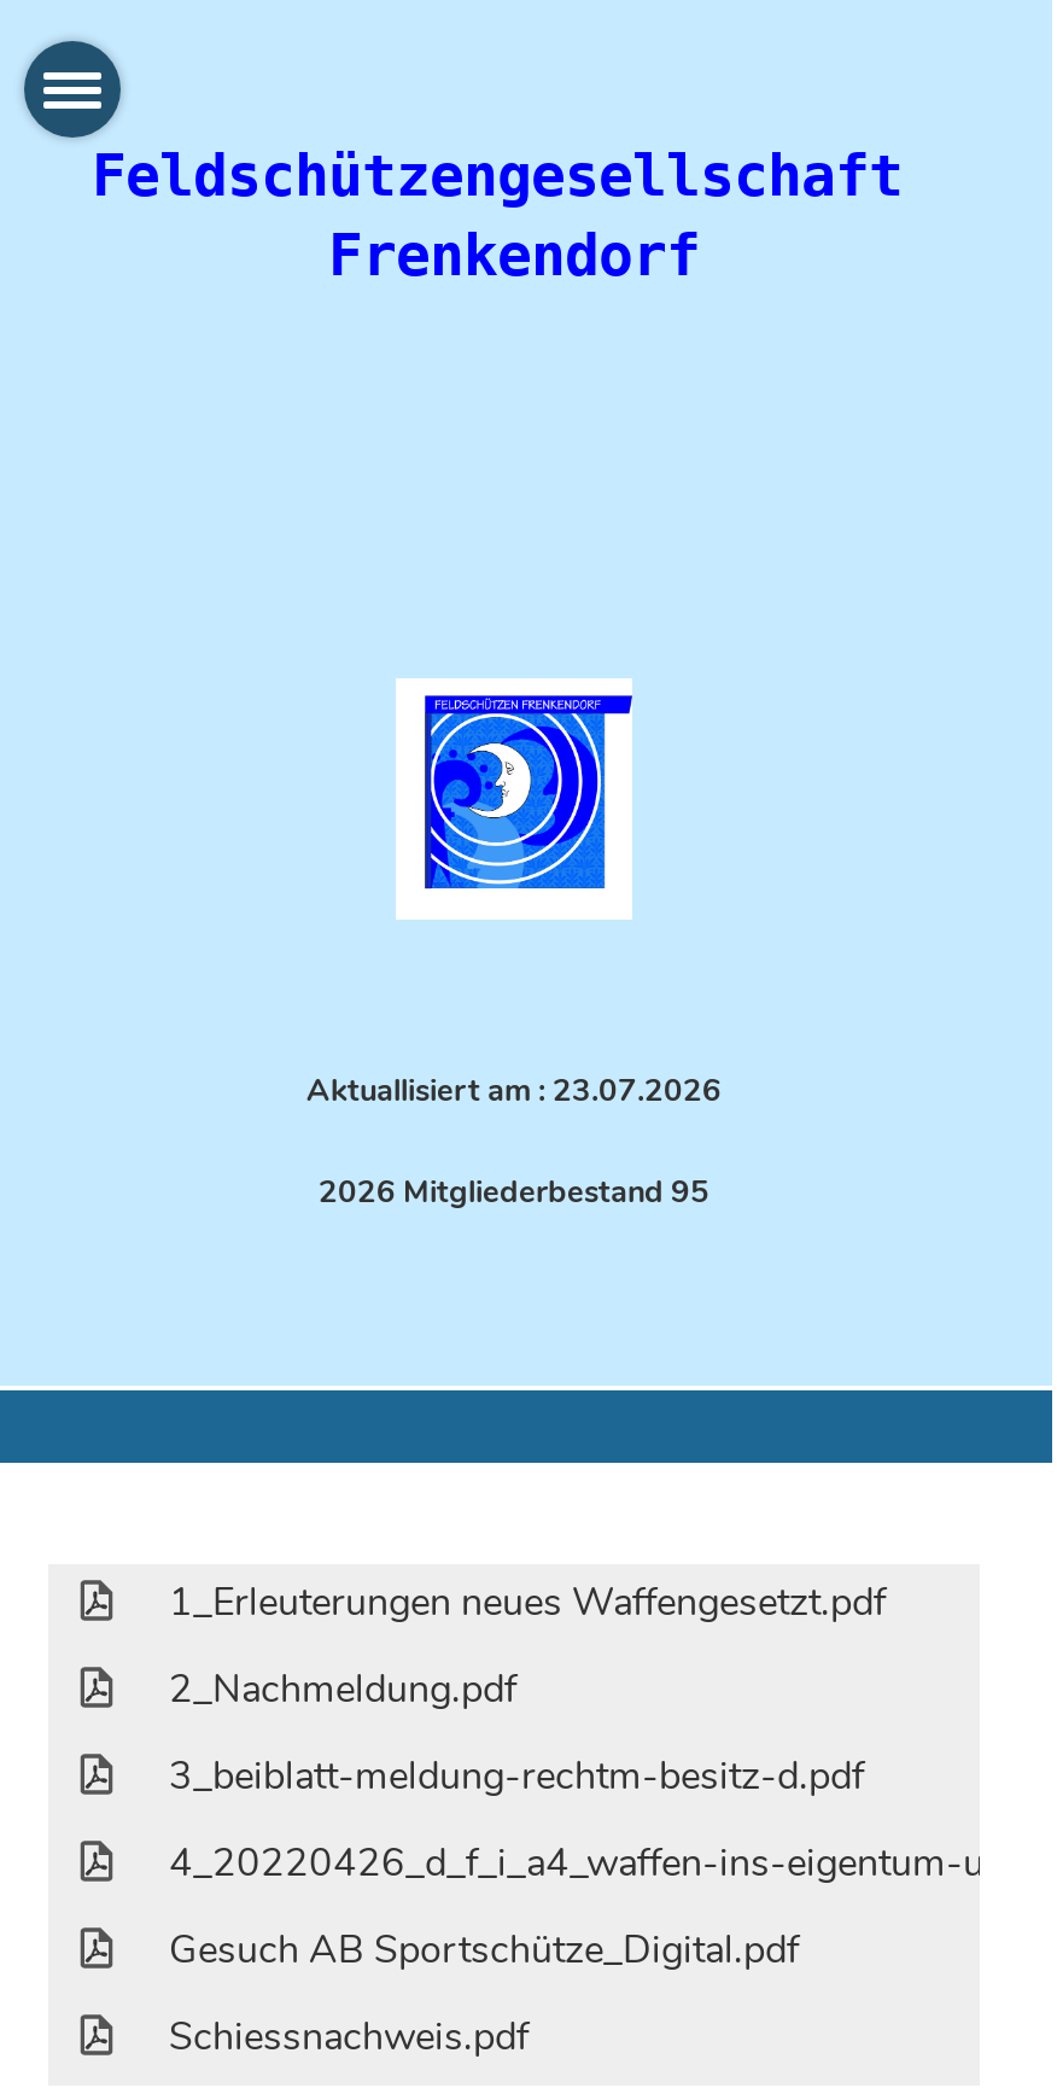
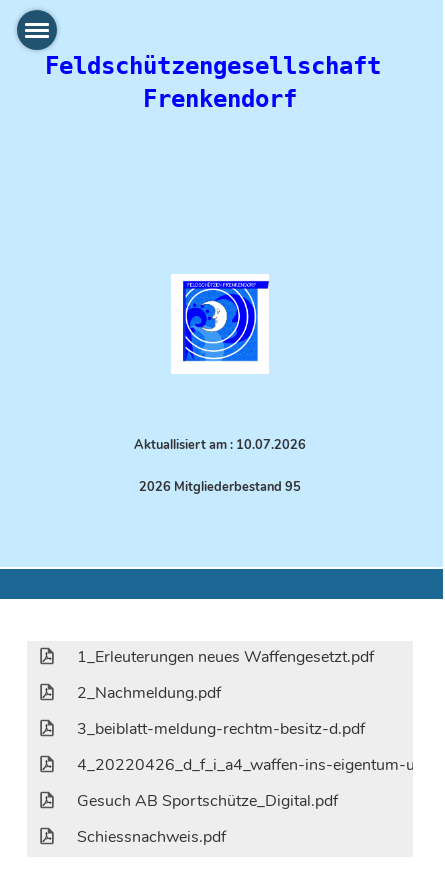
- Aktuallisiert am : 23.07.2026
+ Aktuallisiert am : 10.07.2026
